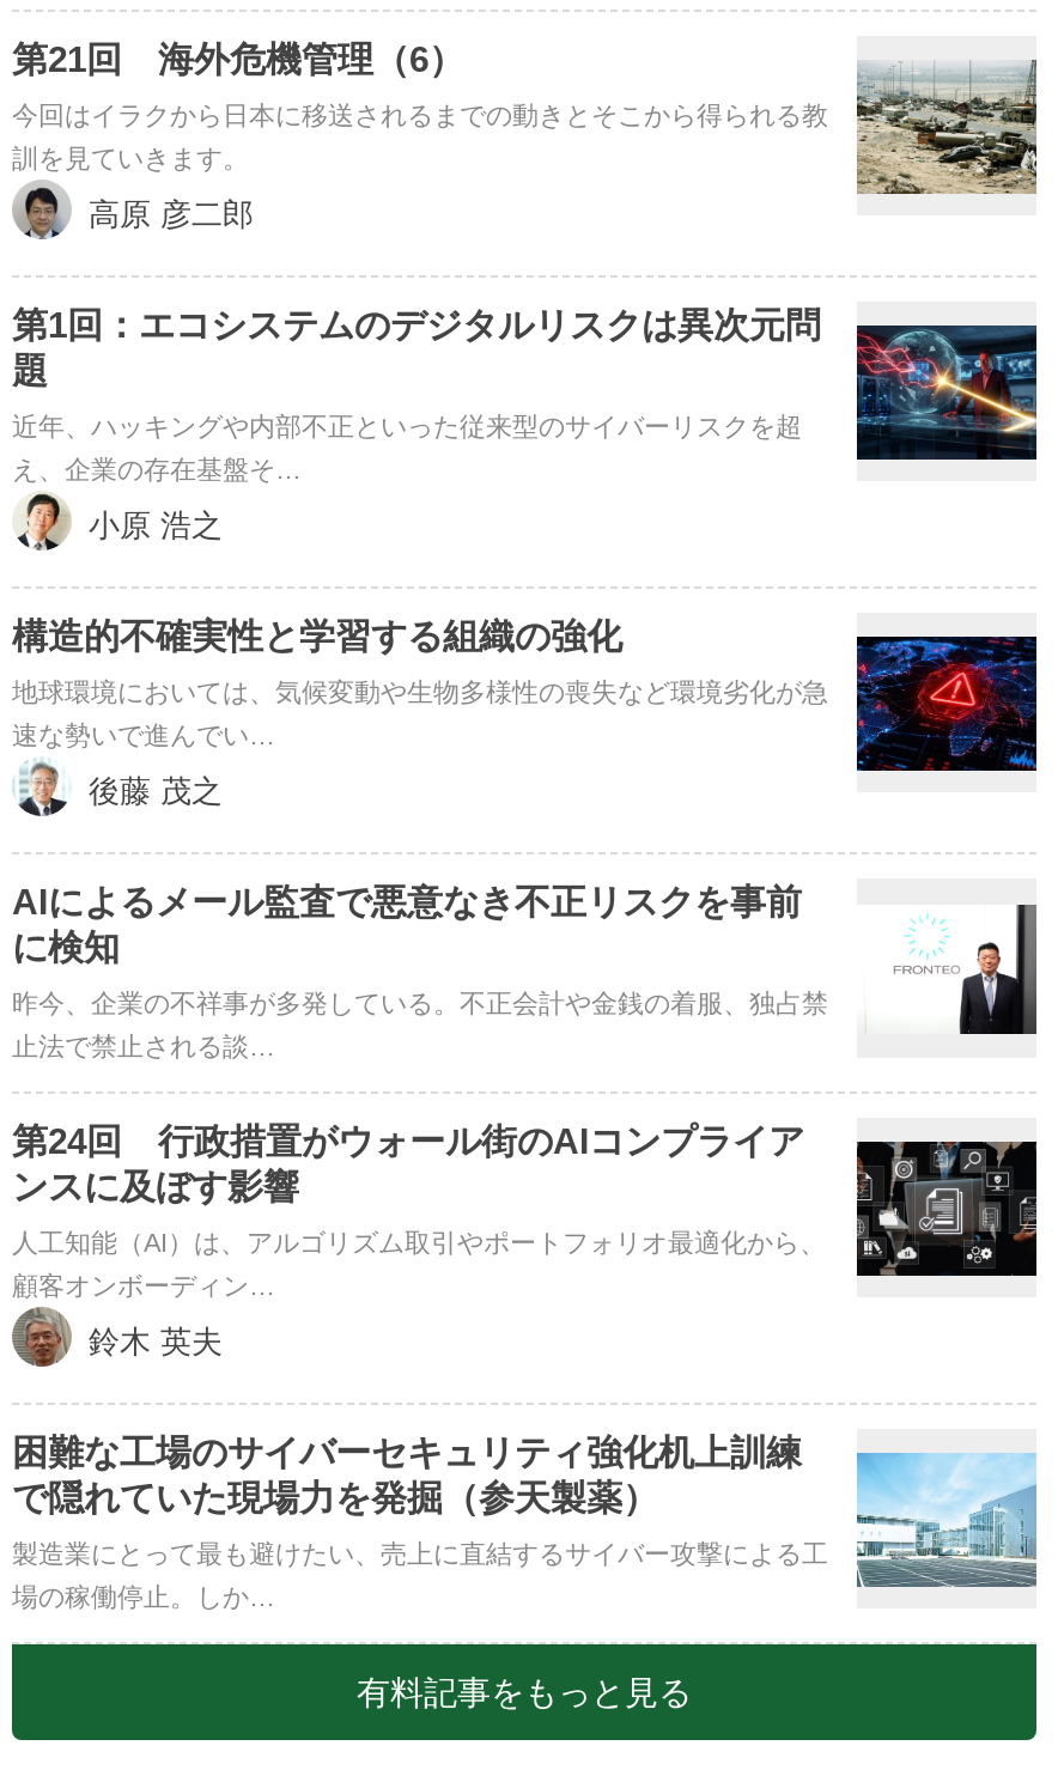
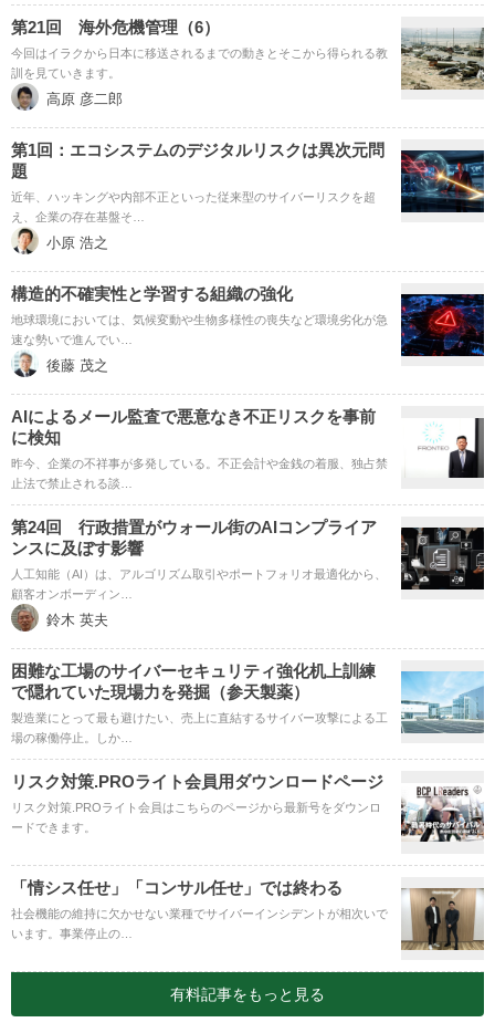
+ [image]
+ リスク対策.PROライト会員用ダウンロードページ
+ リスク対策.PROライト会員はこちらのページから最新号をダウンロ
+ ードできます。
+ 「情シス任せ」「コンサル任せ」では終わる
+ 社会機能の維持に欠かせない業種でサイバーインシデントが相次いで
+ います。事業停止の…

+ [image]
